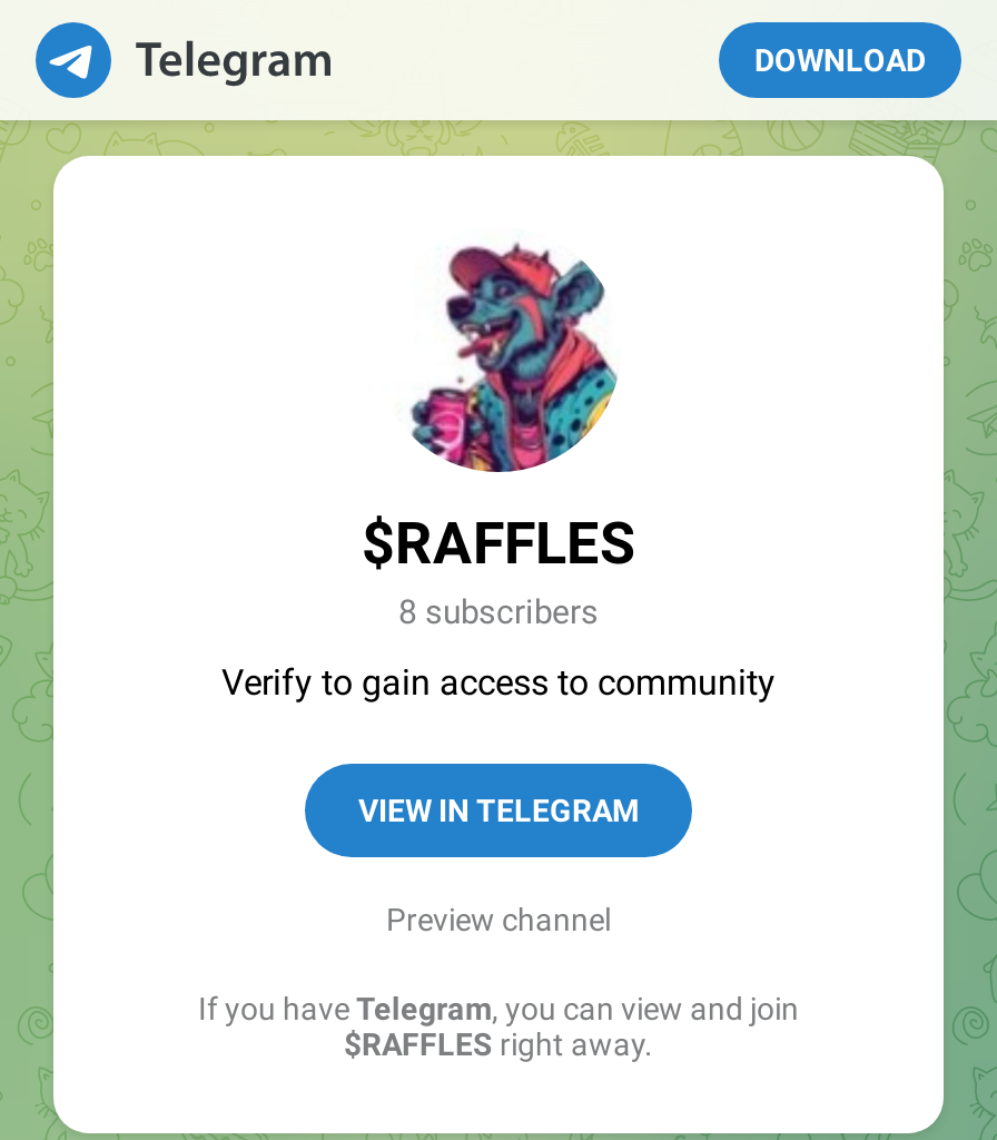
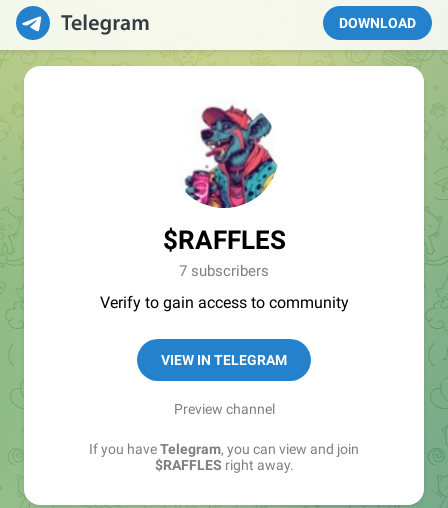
- 8 subscribers
+ 7 subscribers
